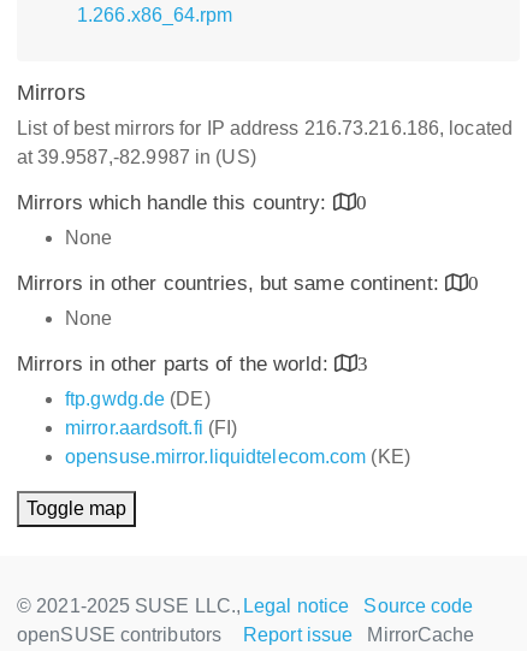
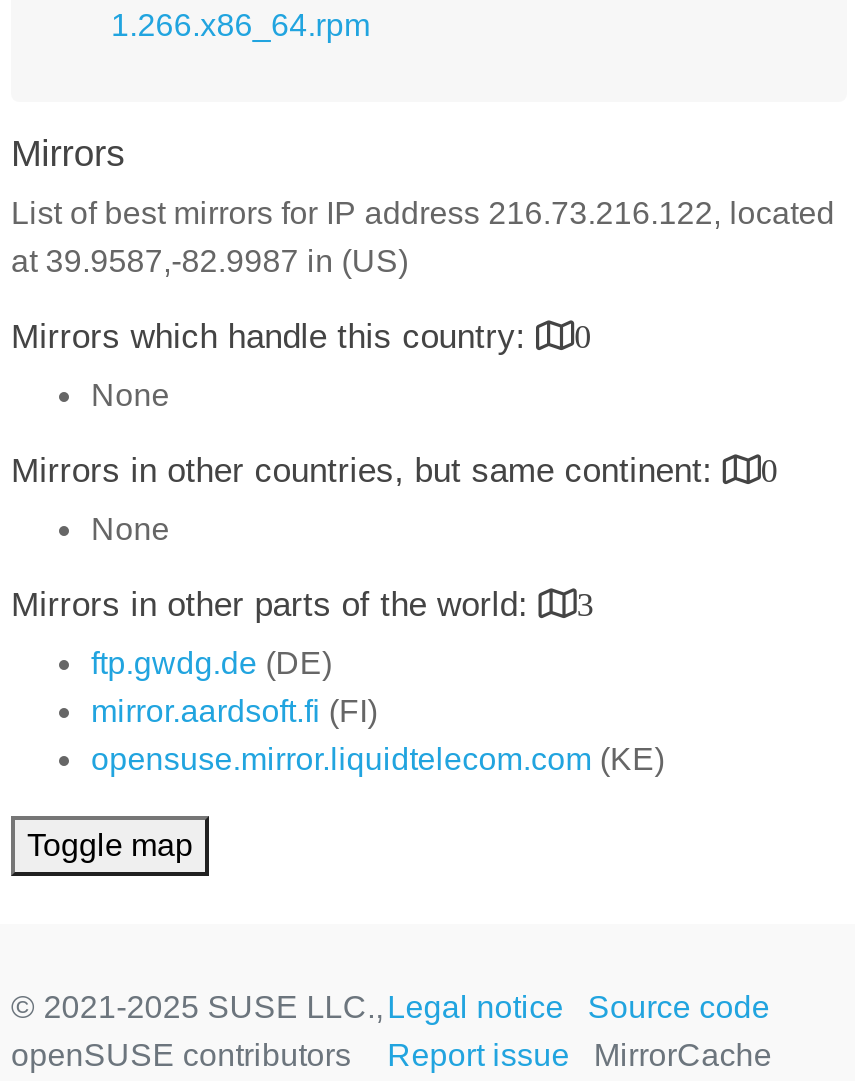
- List of best mirrors for IP address 216.73.216.186, located
+ List of best mirrors for IP address 216.73.216.122, located
